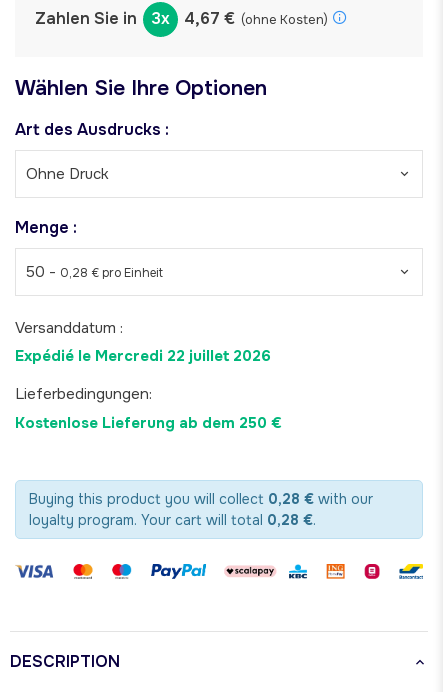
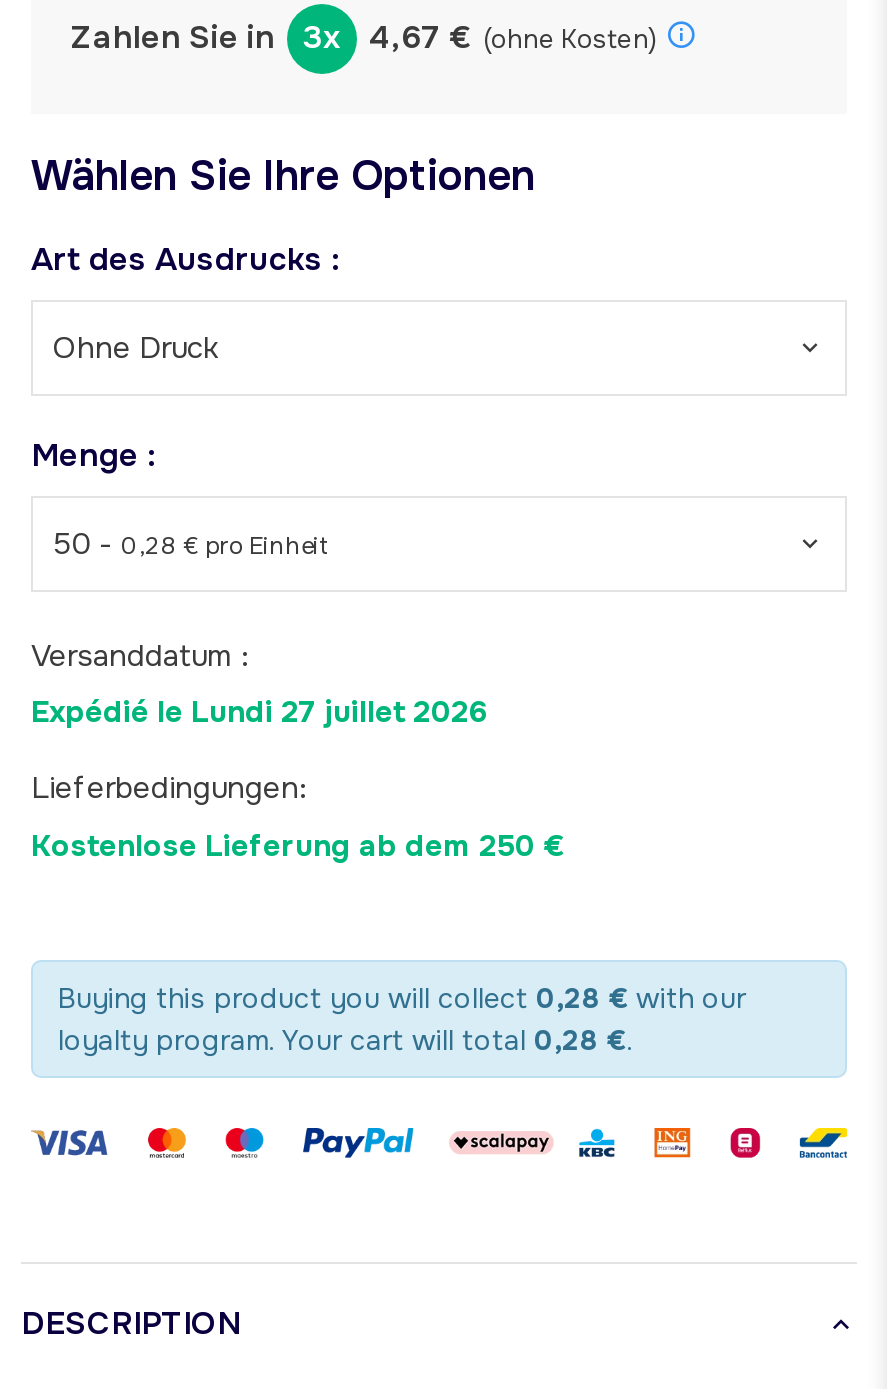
- Expédié le Mercredi 22 juillet 2026
+ Expédié le Lundi 27 juillet 2026
